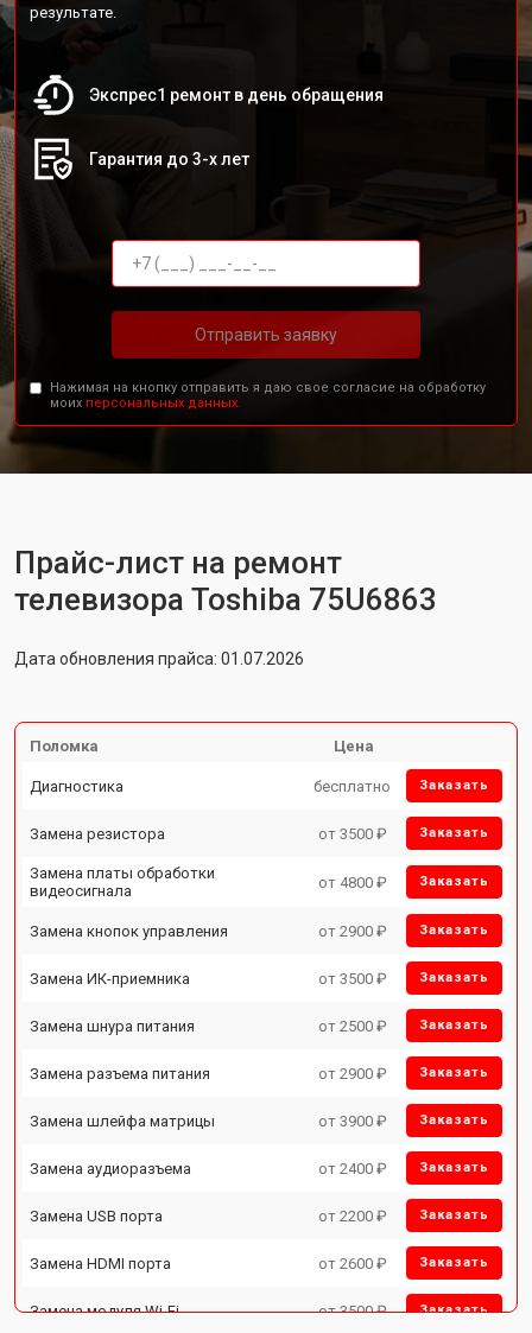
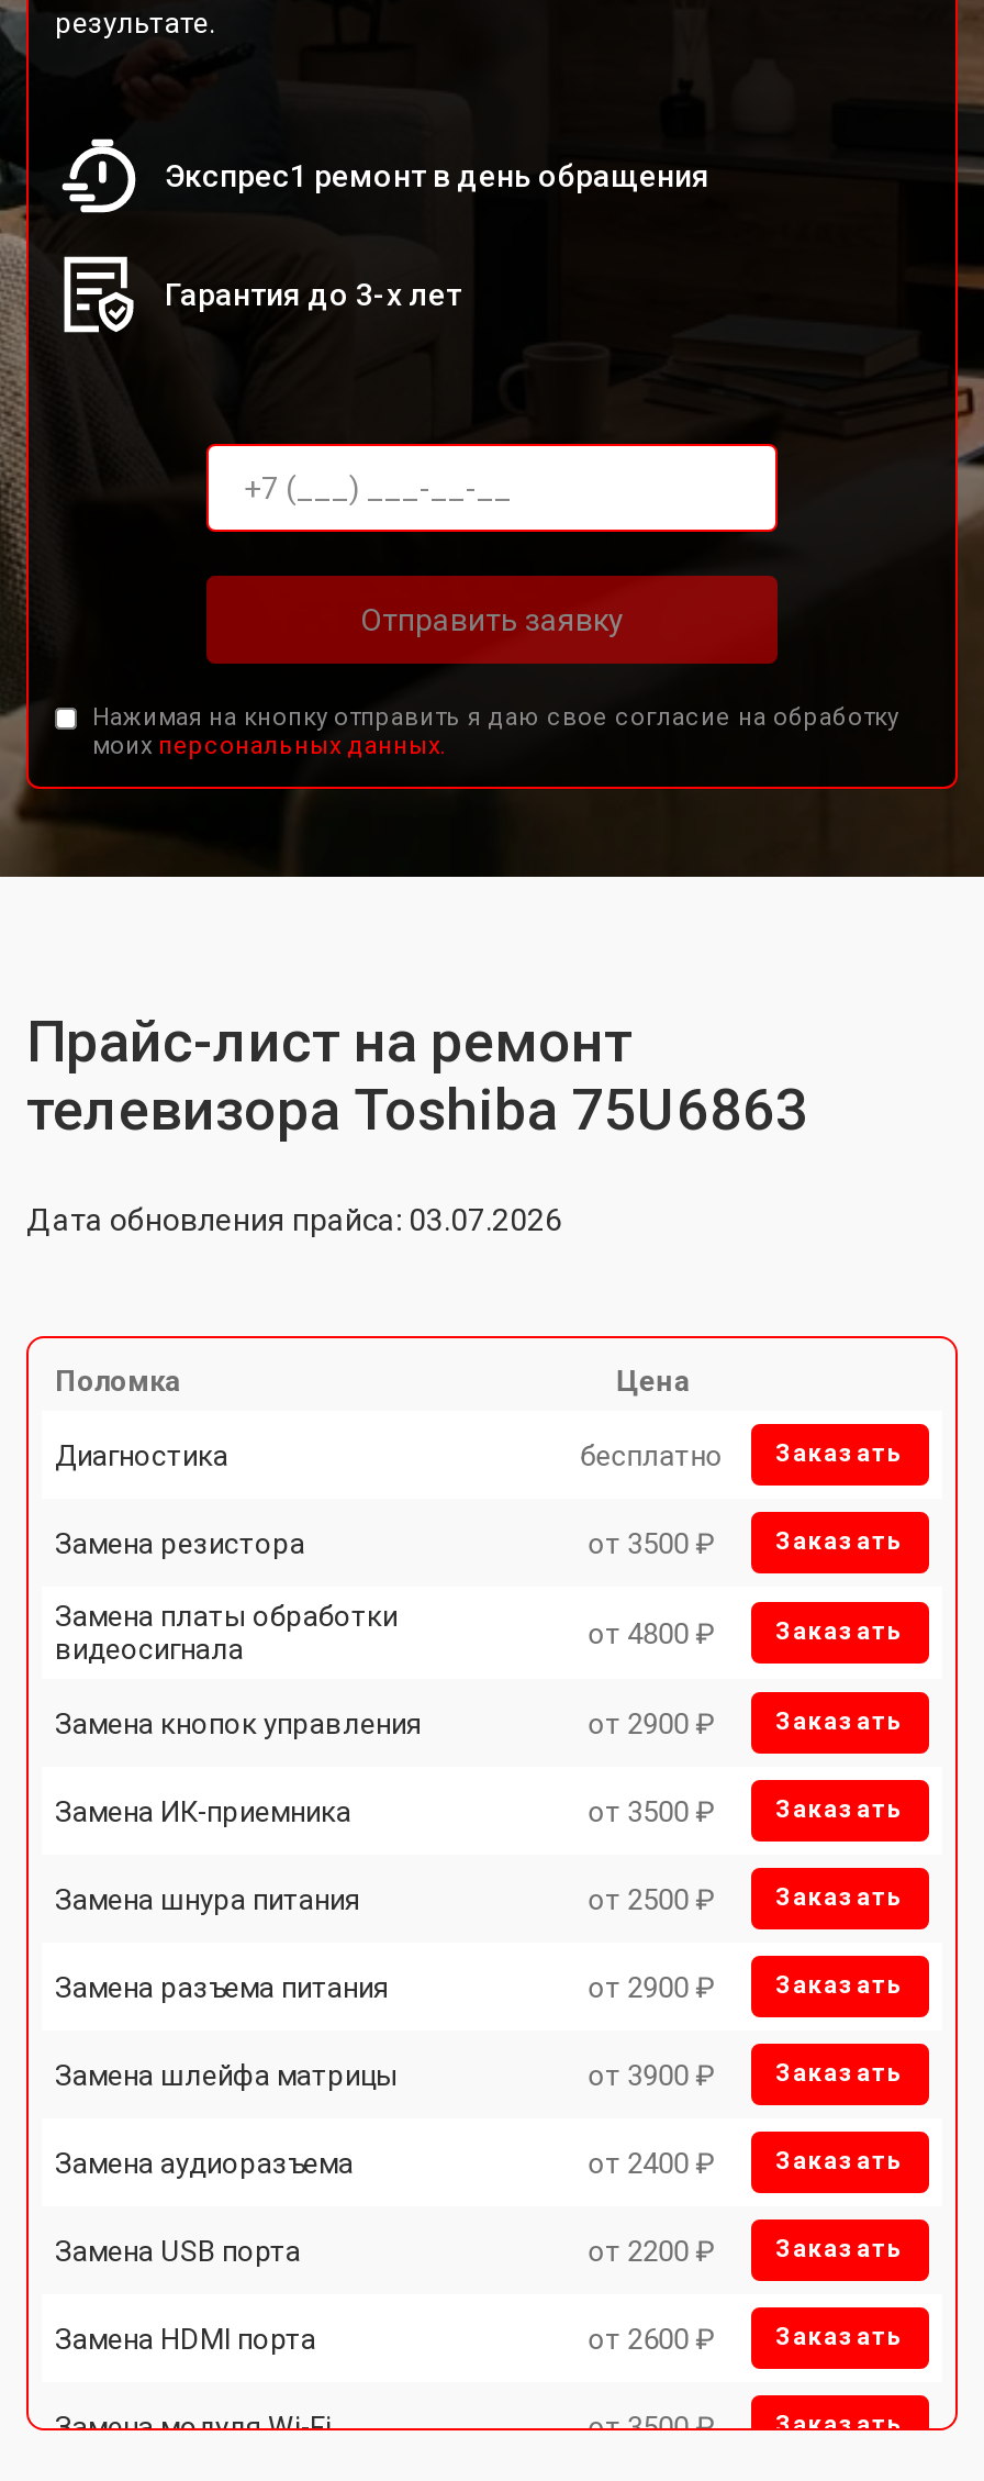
- Дата обновления прайса: 01.07.2026
+ Дата обновления прайса: 03.07.2026
